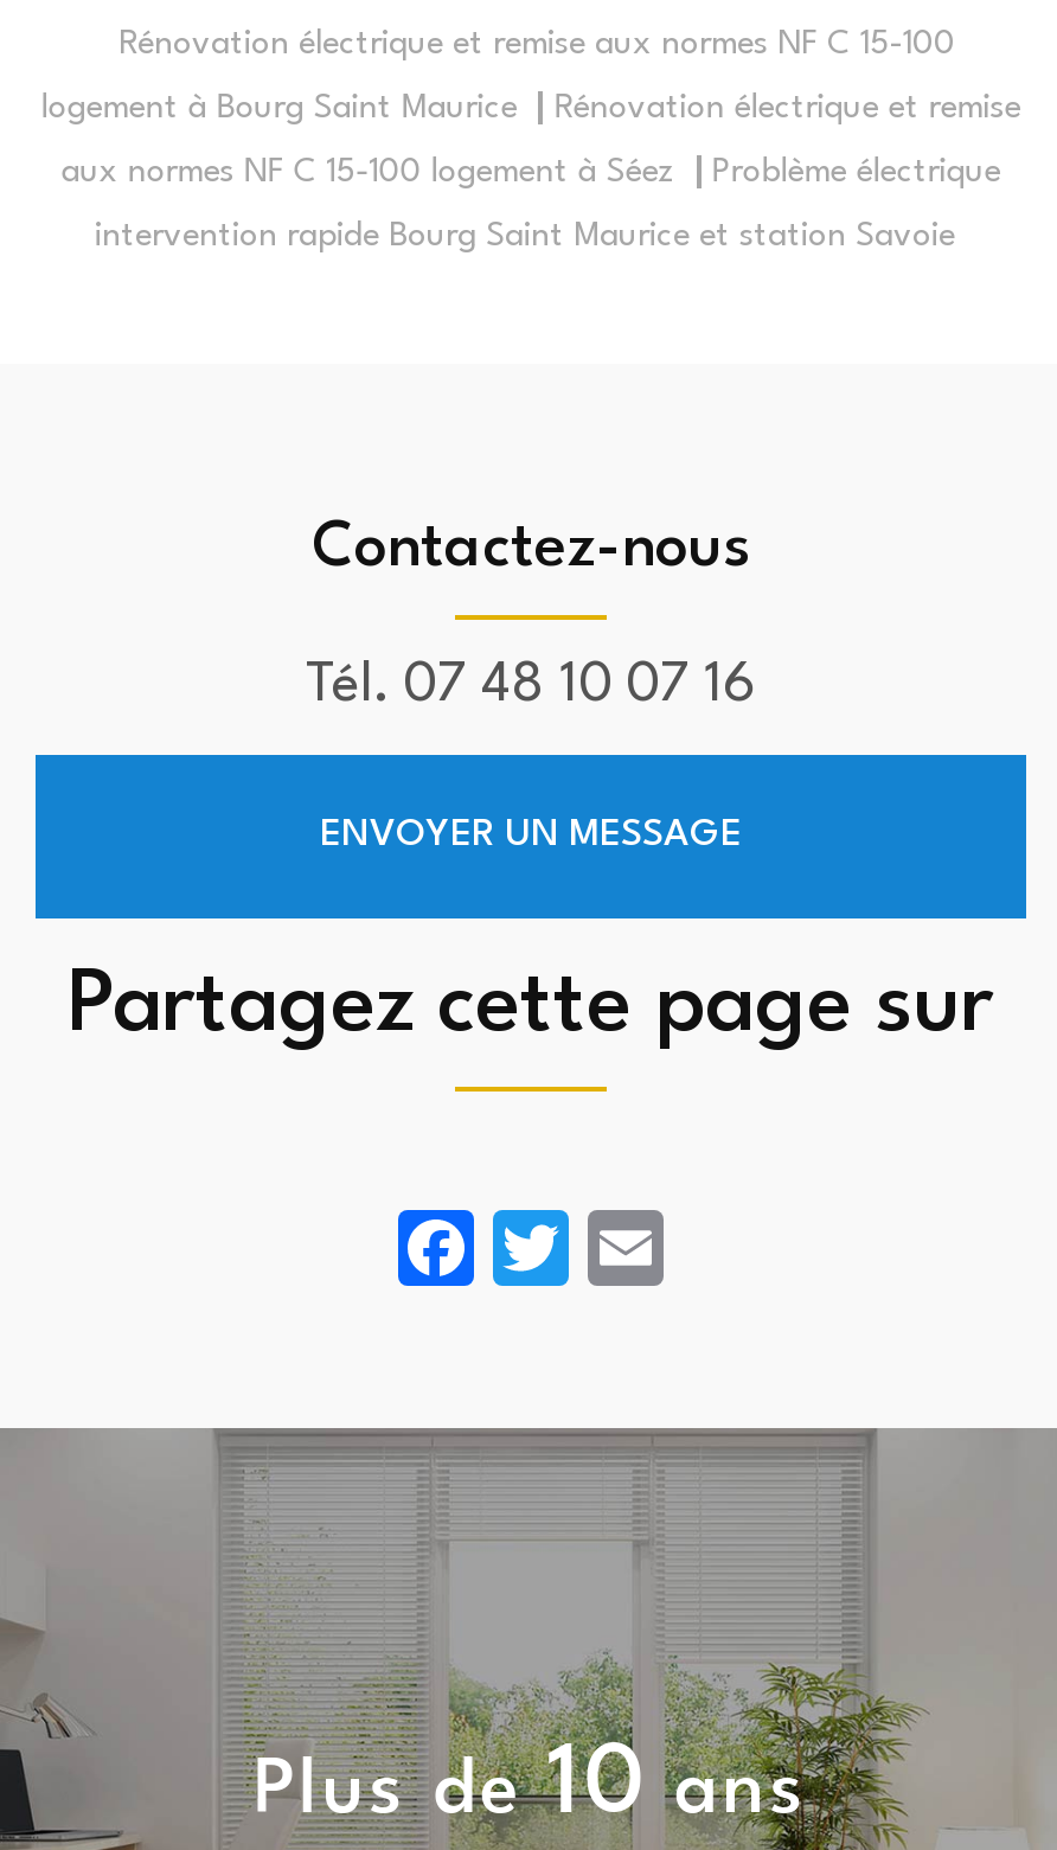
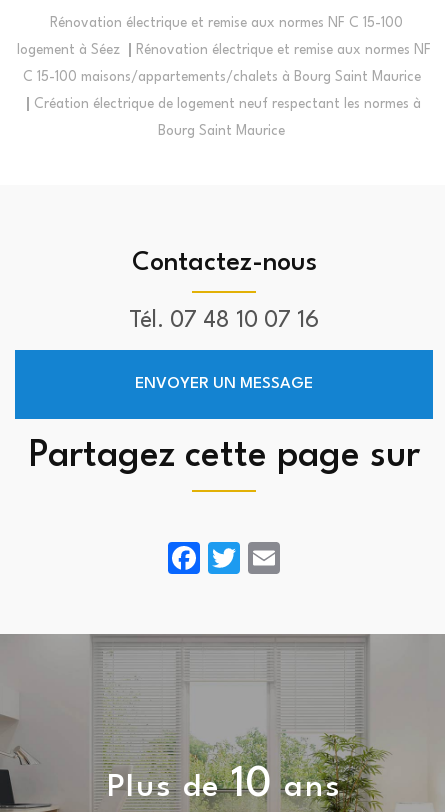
- logement à Bourg Saint Maurice
- Rénovation électrique et remise
- aux normes NF C 15-100 logement à Séez
- Problème électrique
- intervention rapide Bourg Saint Maurice et station Savoie
+ logement à Séez
+ Rénovation électrique et remise aux normes NF
+ C 15-100 maisons/appartements/chalets à Bourg Saint Maurice
+ Création électrique de logement neuf respectant les normes à
+ Bourg Saint Maurice
